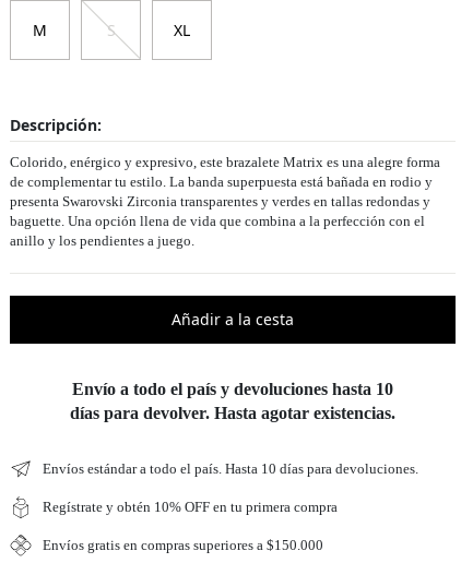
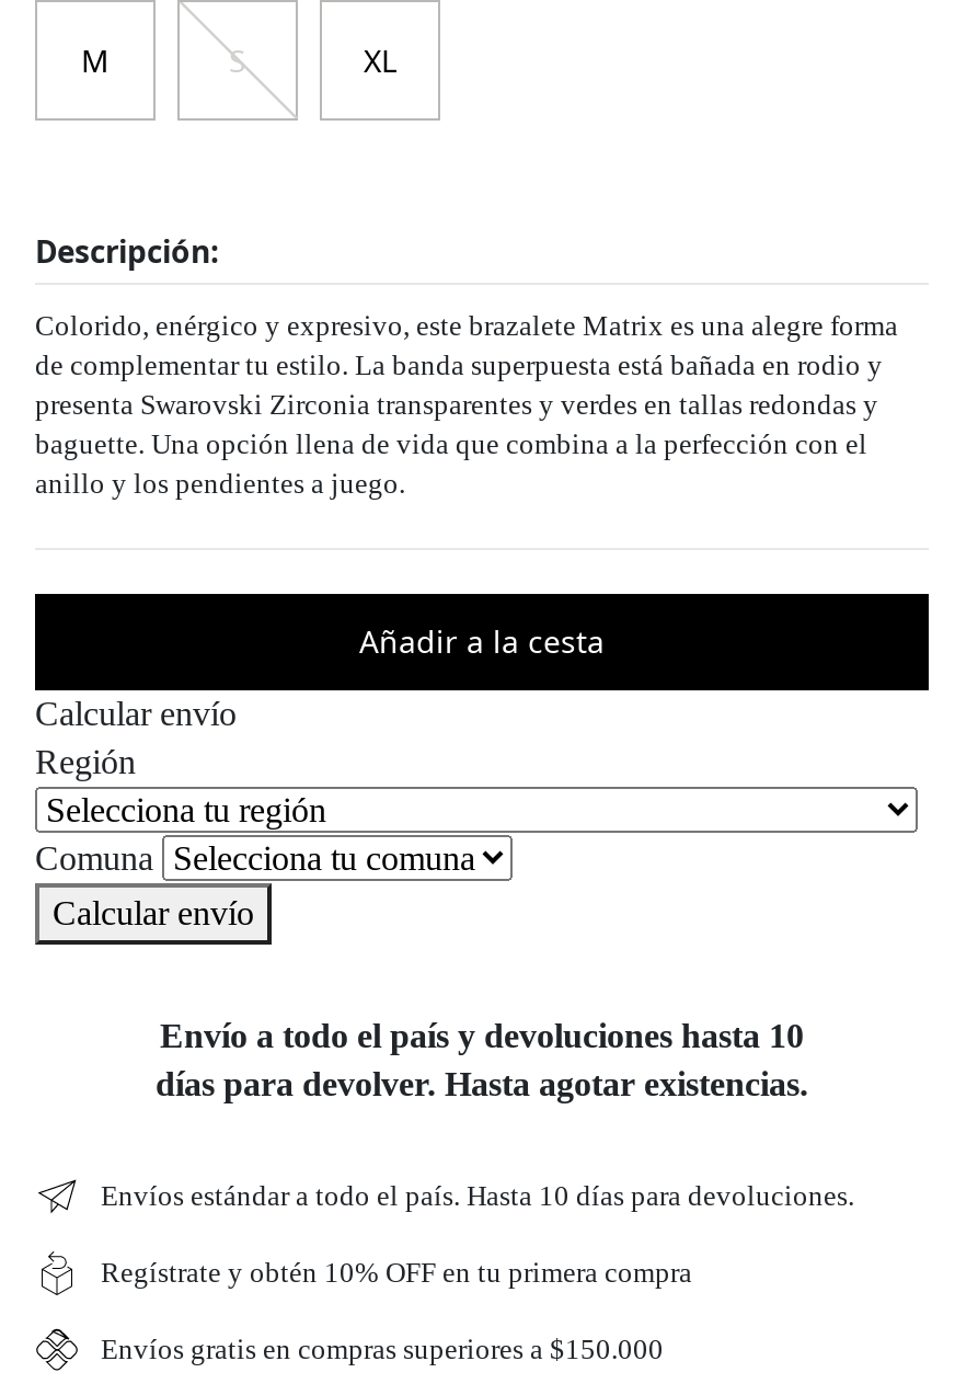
+ Calcular envío
+ Región
+ Comuna
+ Calcular envío
